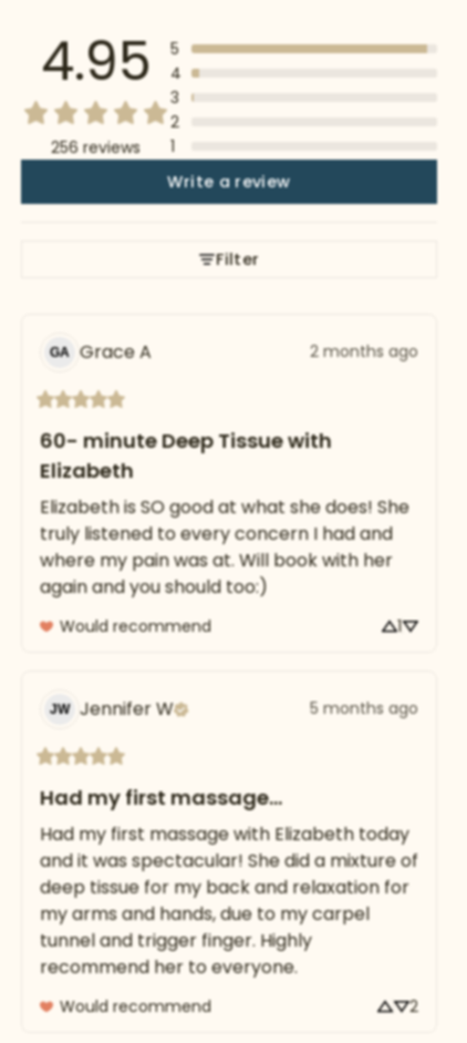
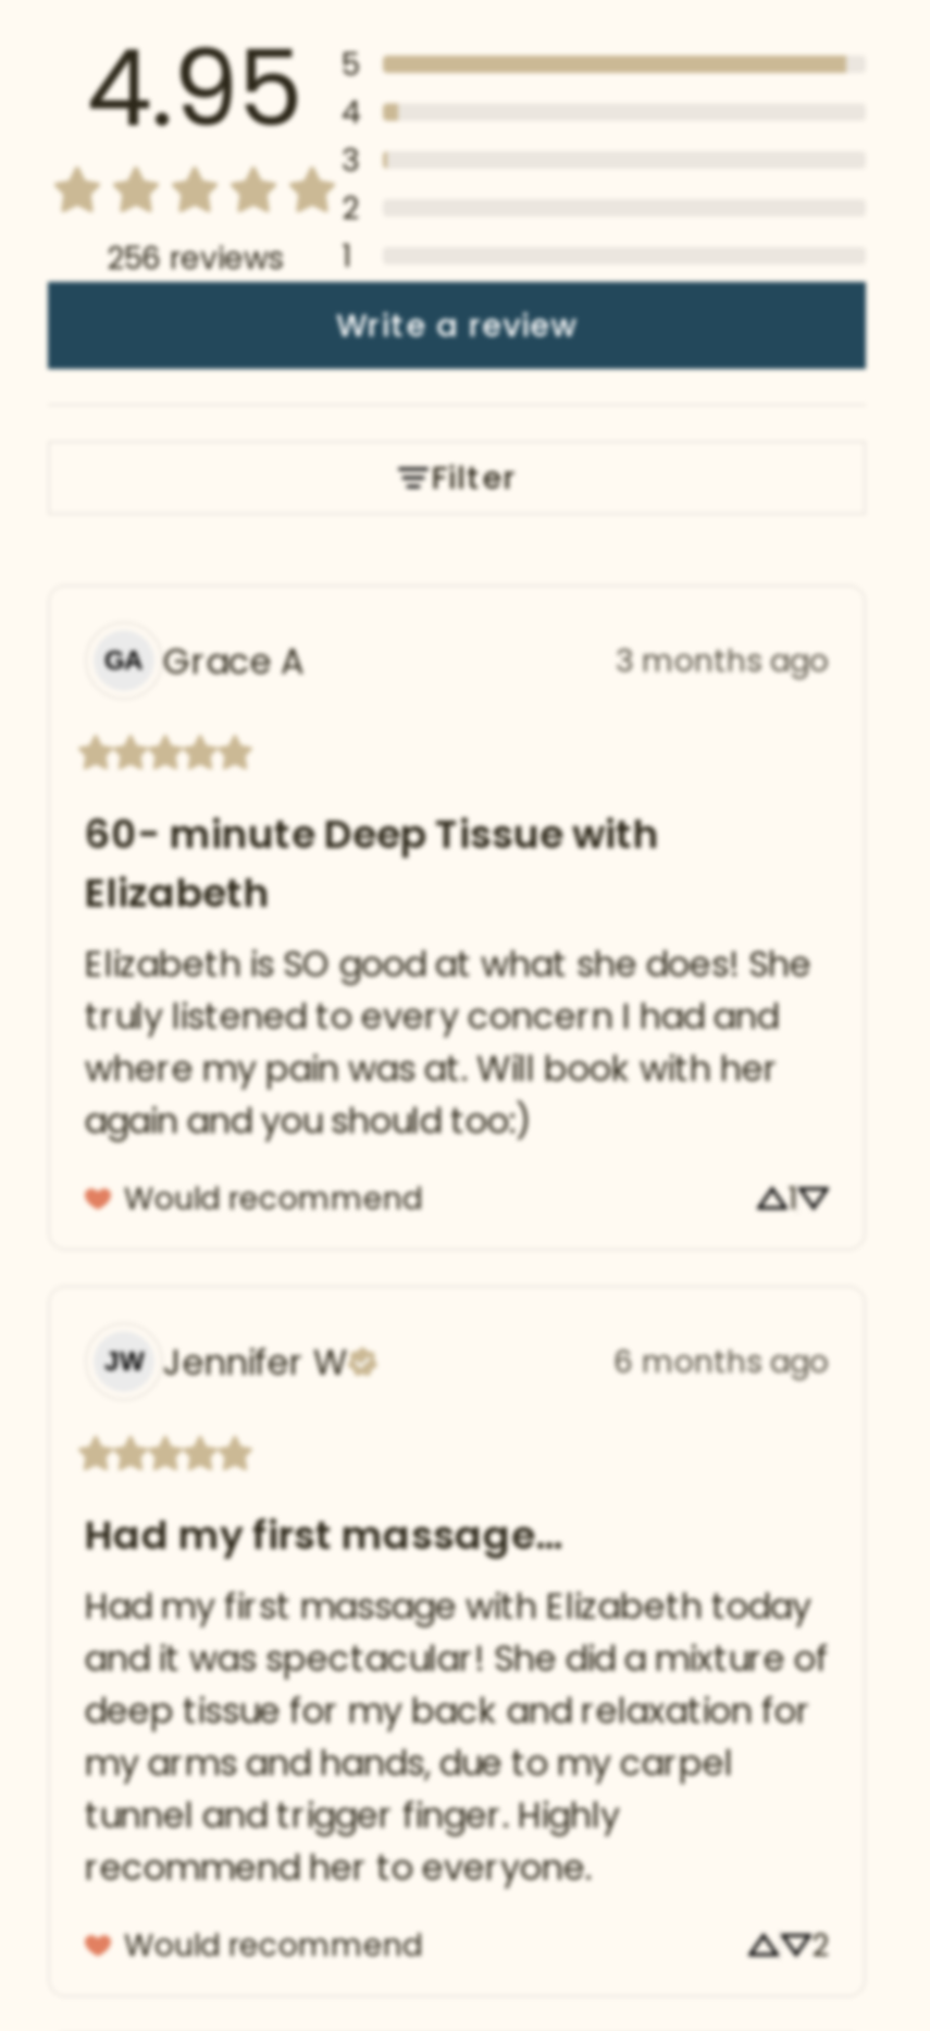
- 2 months ago
+ 3 months ago

- 5 months ago
+ 6 months ago
